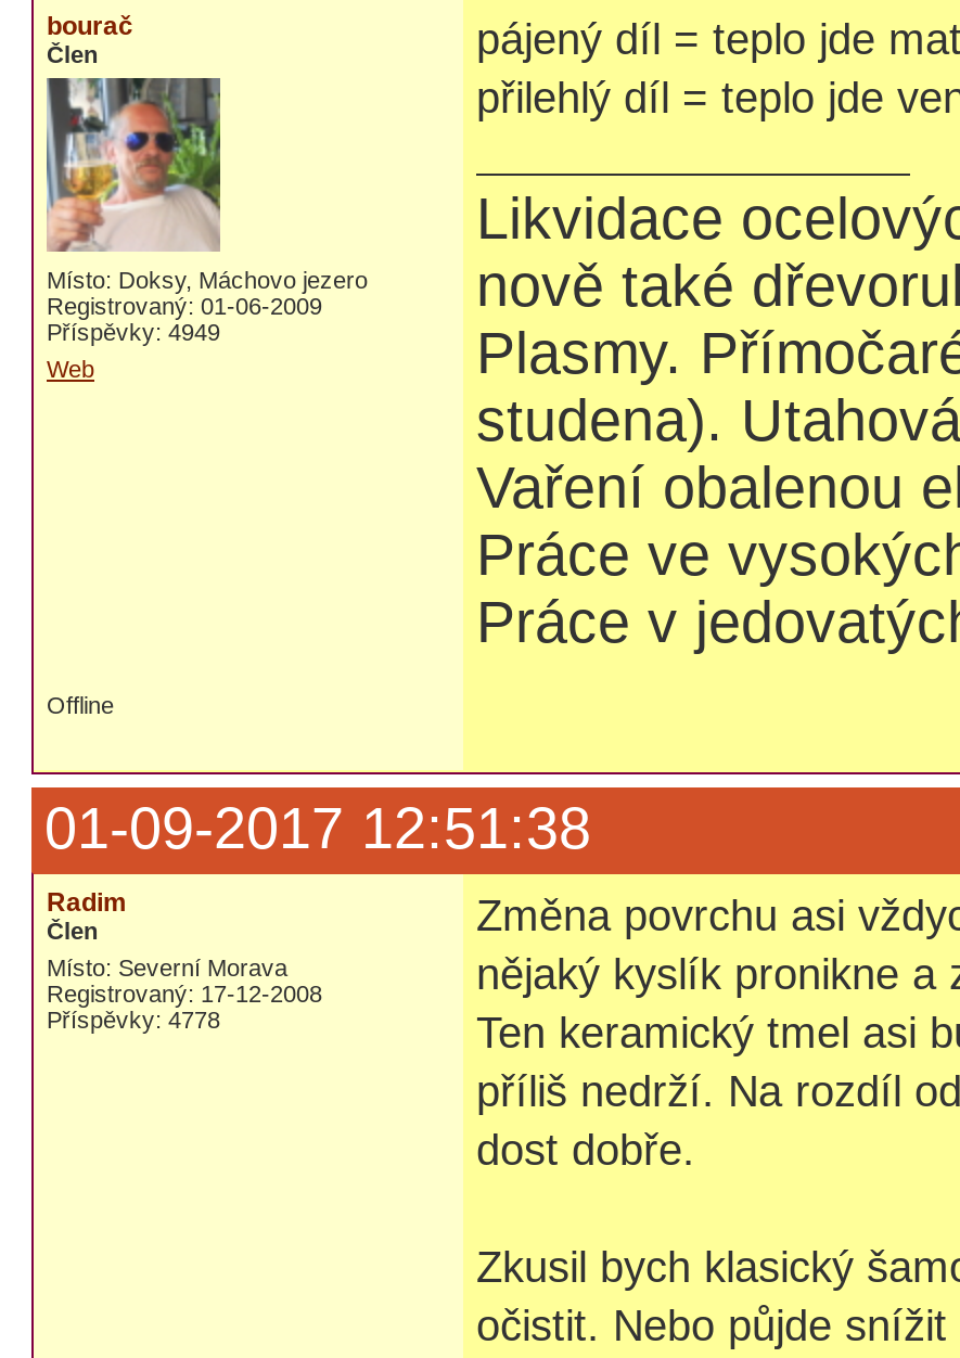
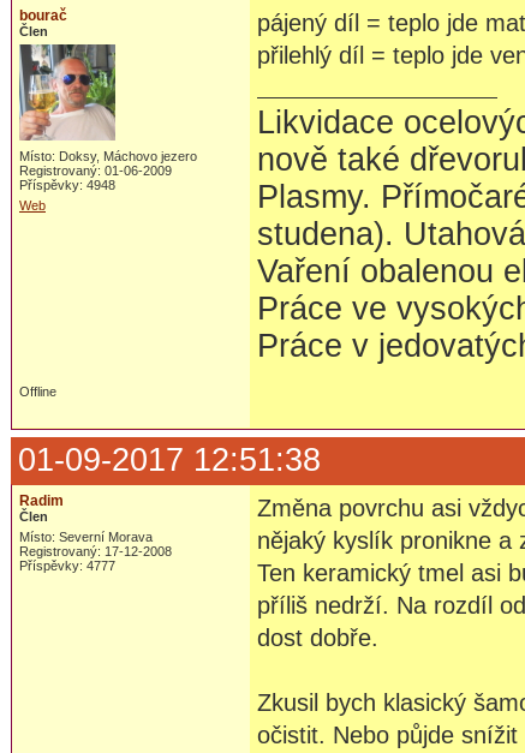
- Příspěvky: 4949
+ Příspěvky: 4948

- Příspěvky: 4778
+ Příspěvky: 4777
